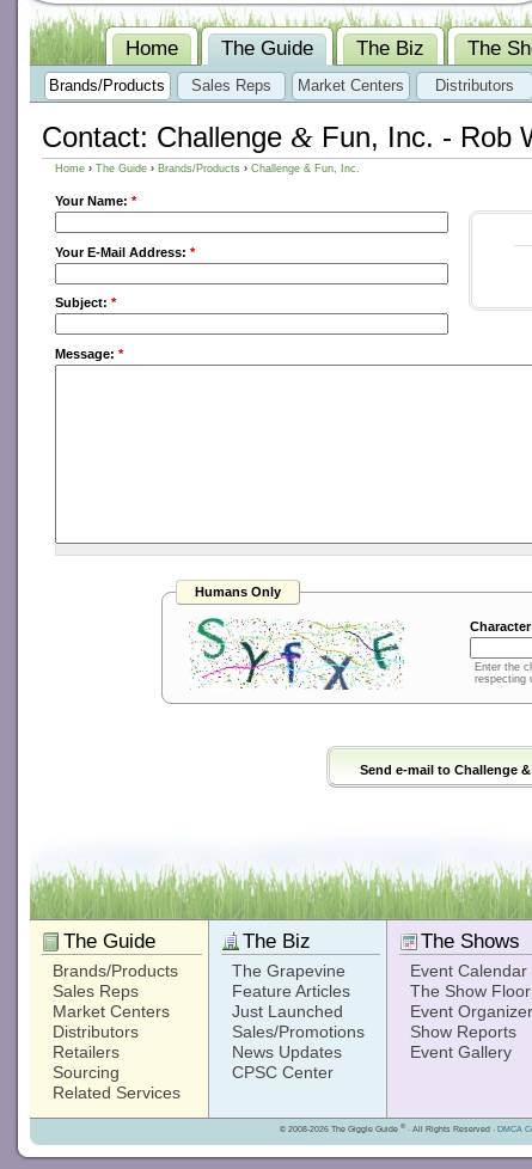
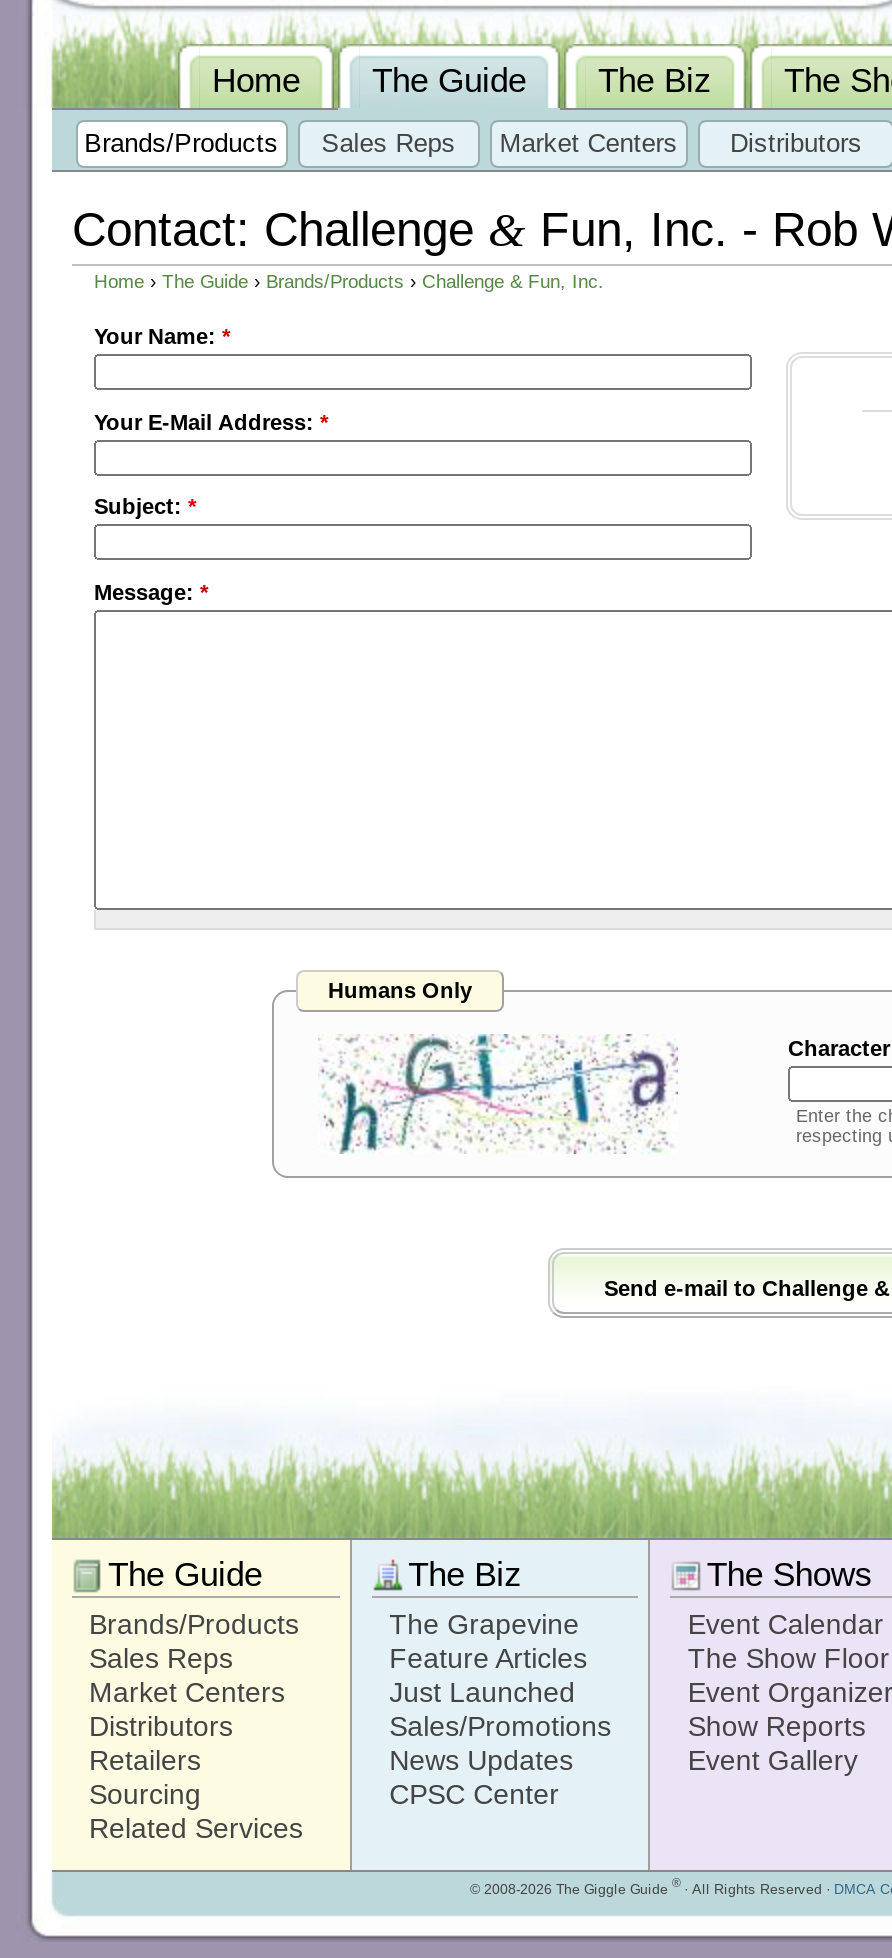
- [image]
+ [image]
